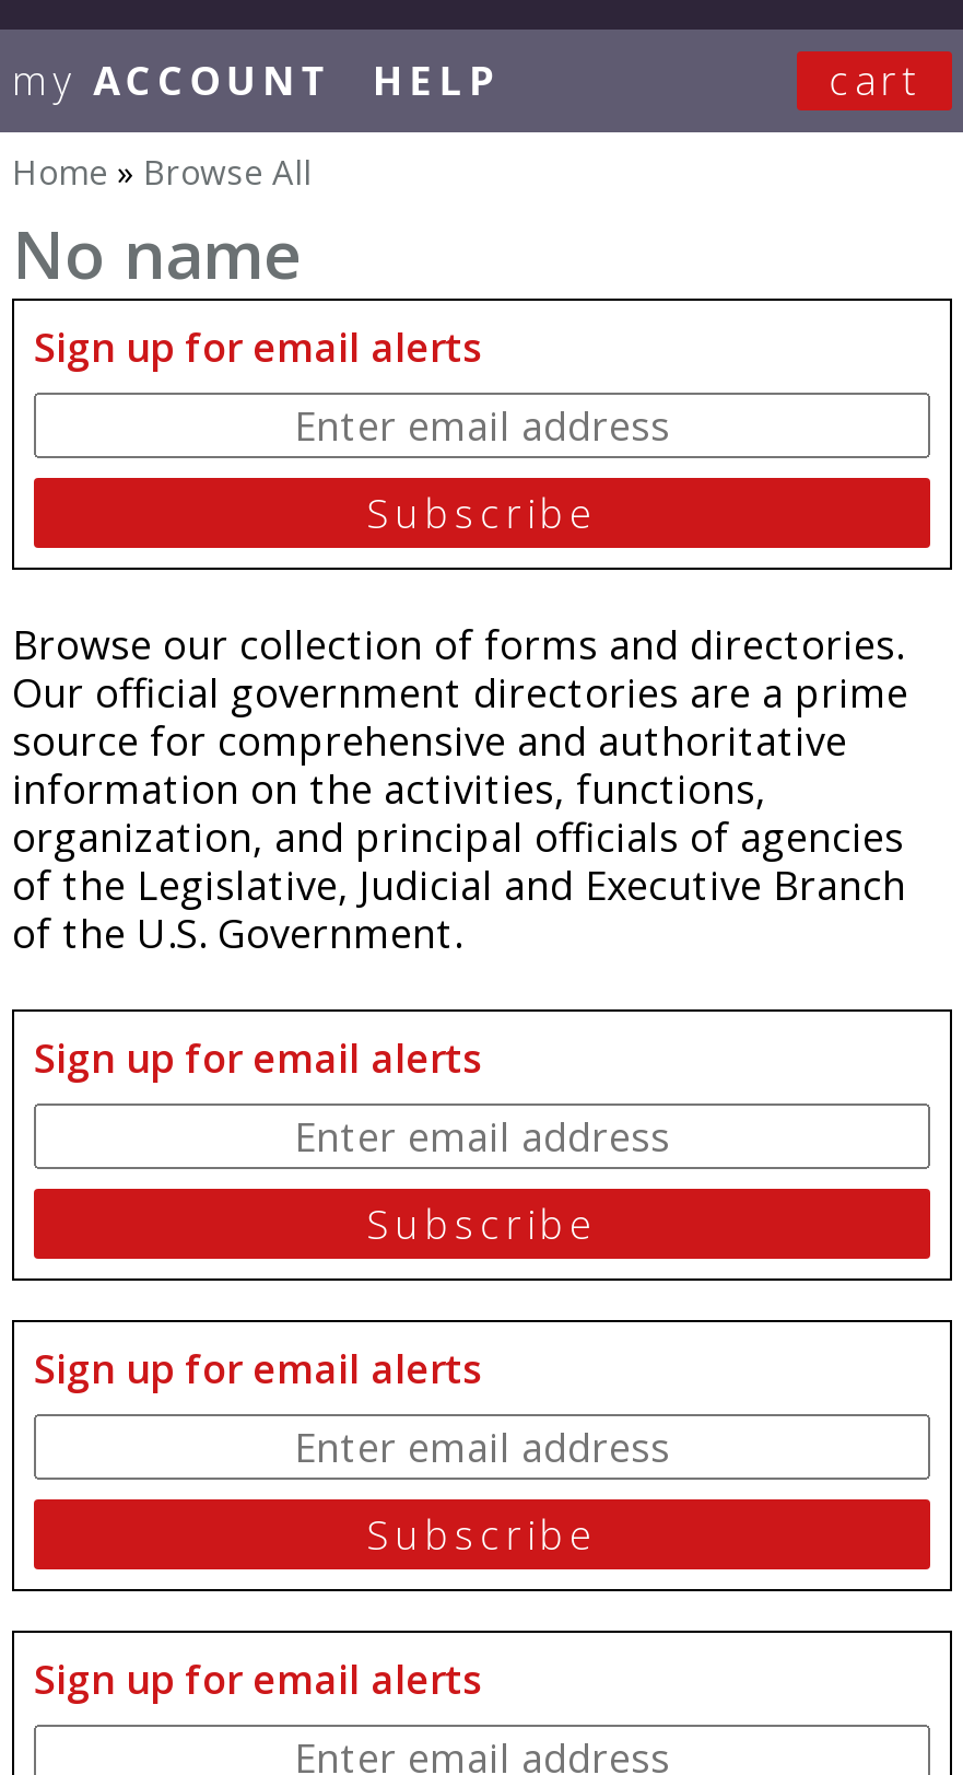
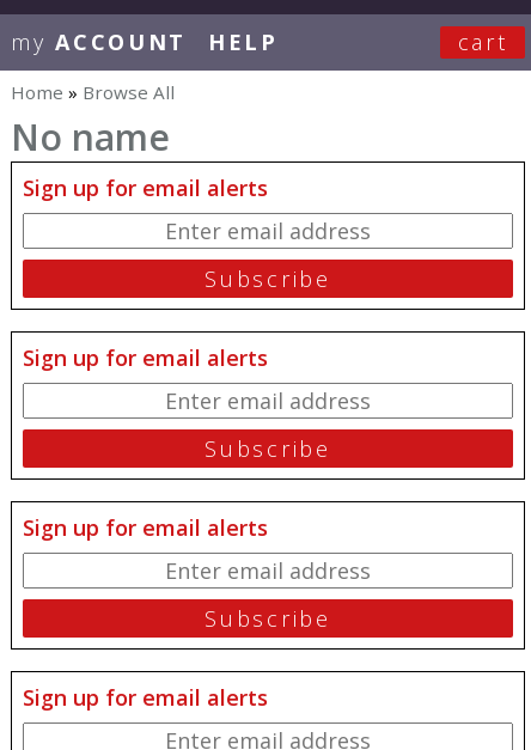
- Browse our collection of forms and directories.
- Our official government directories are a prime
- source for comprehensive and authoritative
- information on the activities, functions,
- organization, and principal officials of agencies
- of the Legislative, Judicial and Executive Branch
- of the U.S. Government.
